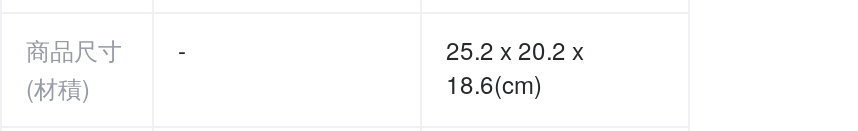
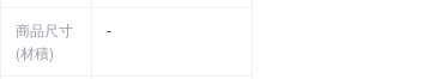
- 25.2 x 20.2 x
- 18.6(cm)
